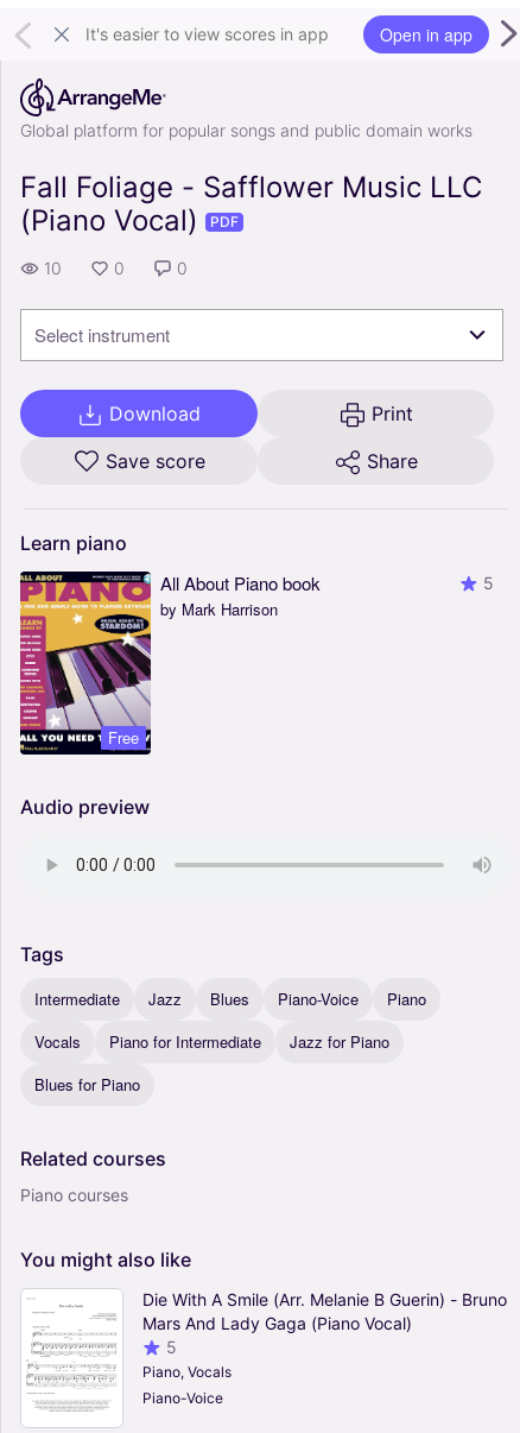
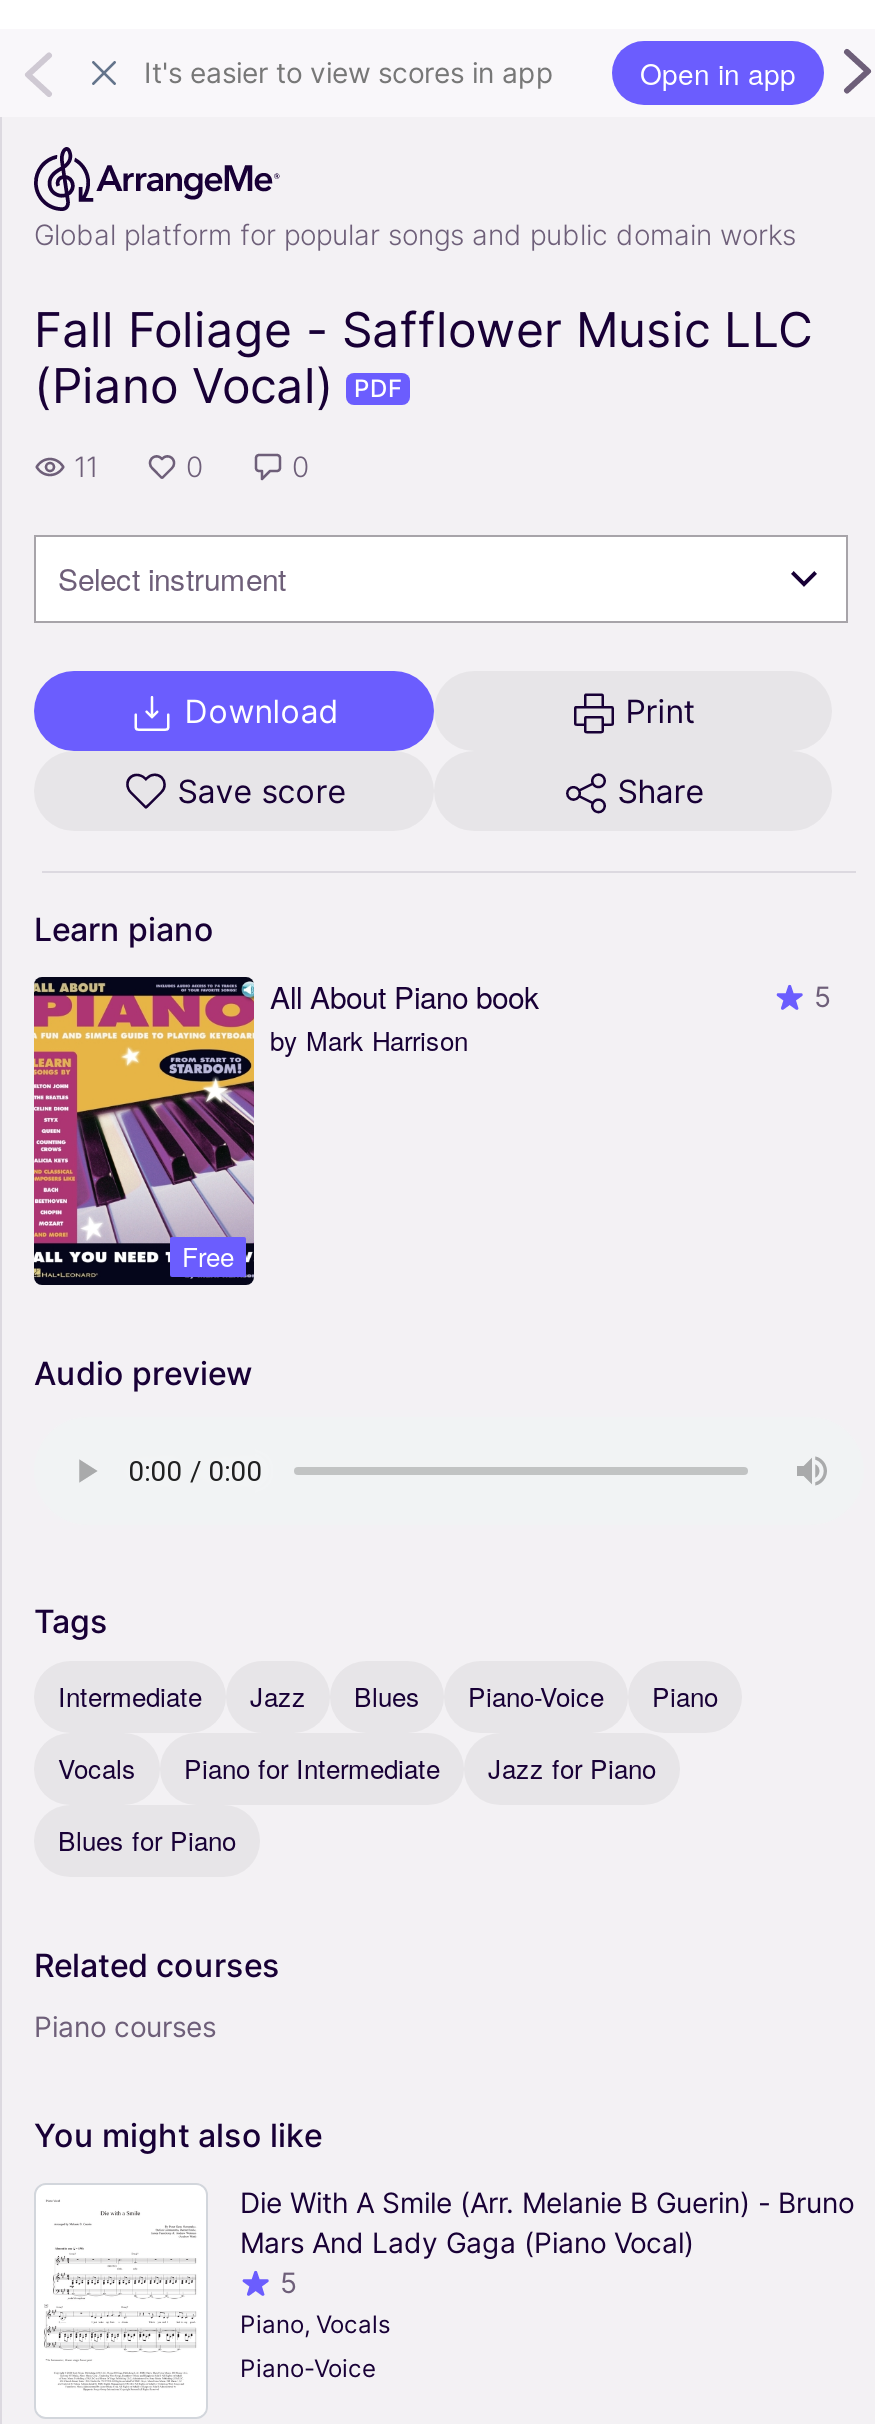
- 10
+ 11
